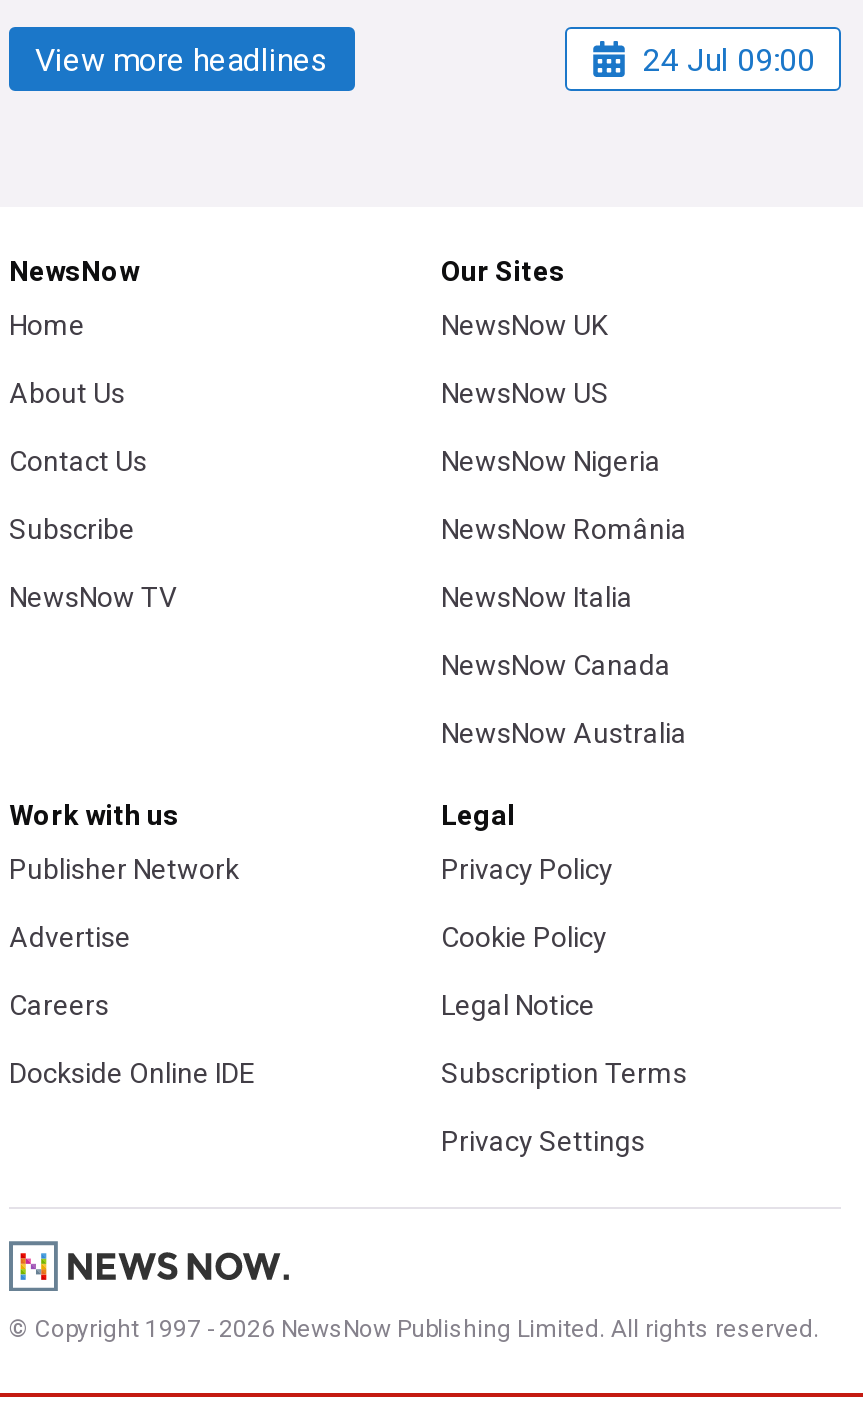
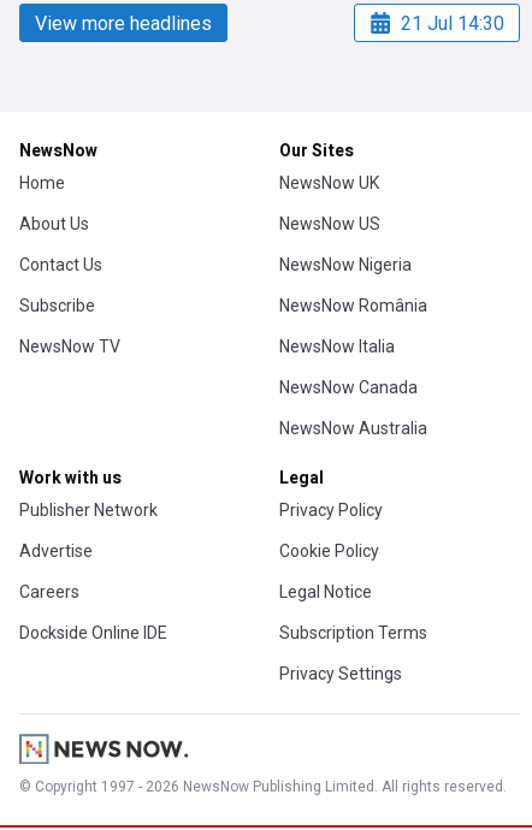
- 24 Jul 09:00
+ 21 Jul 14:30
